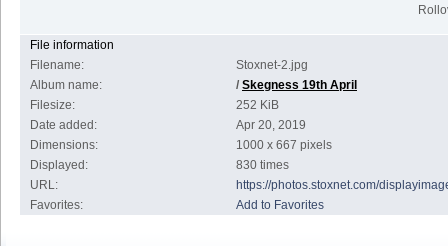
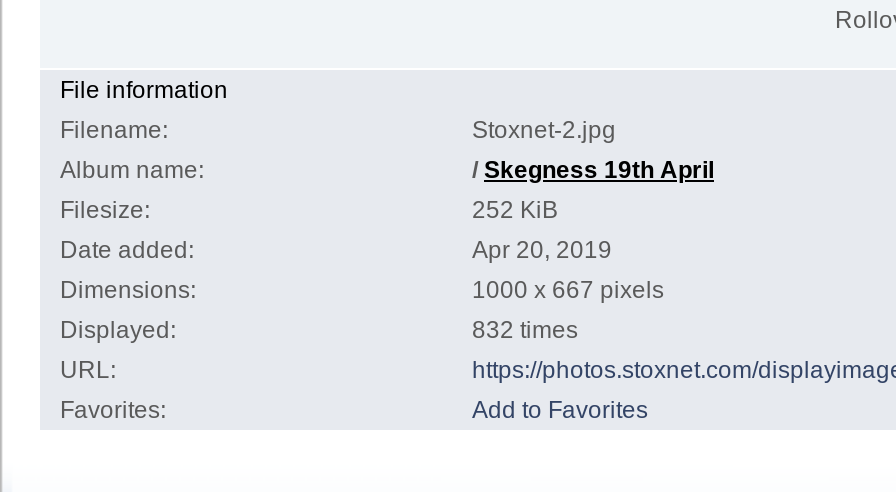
- 830 times
+ 832 times
